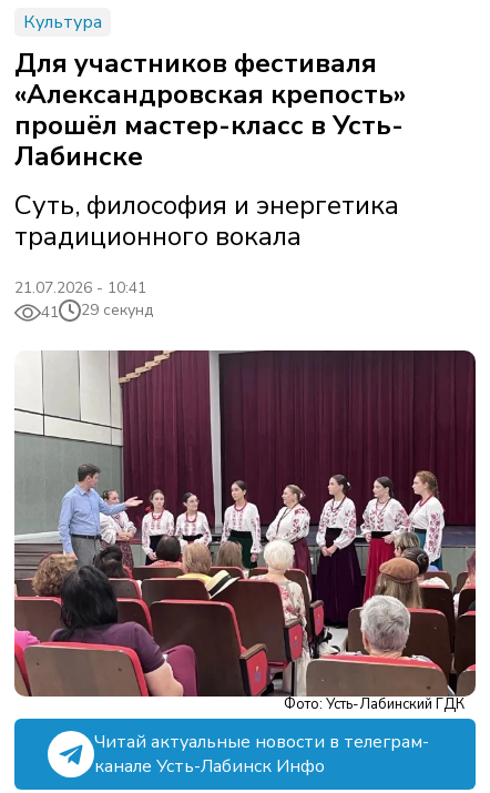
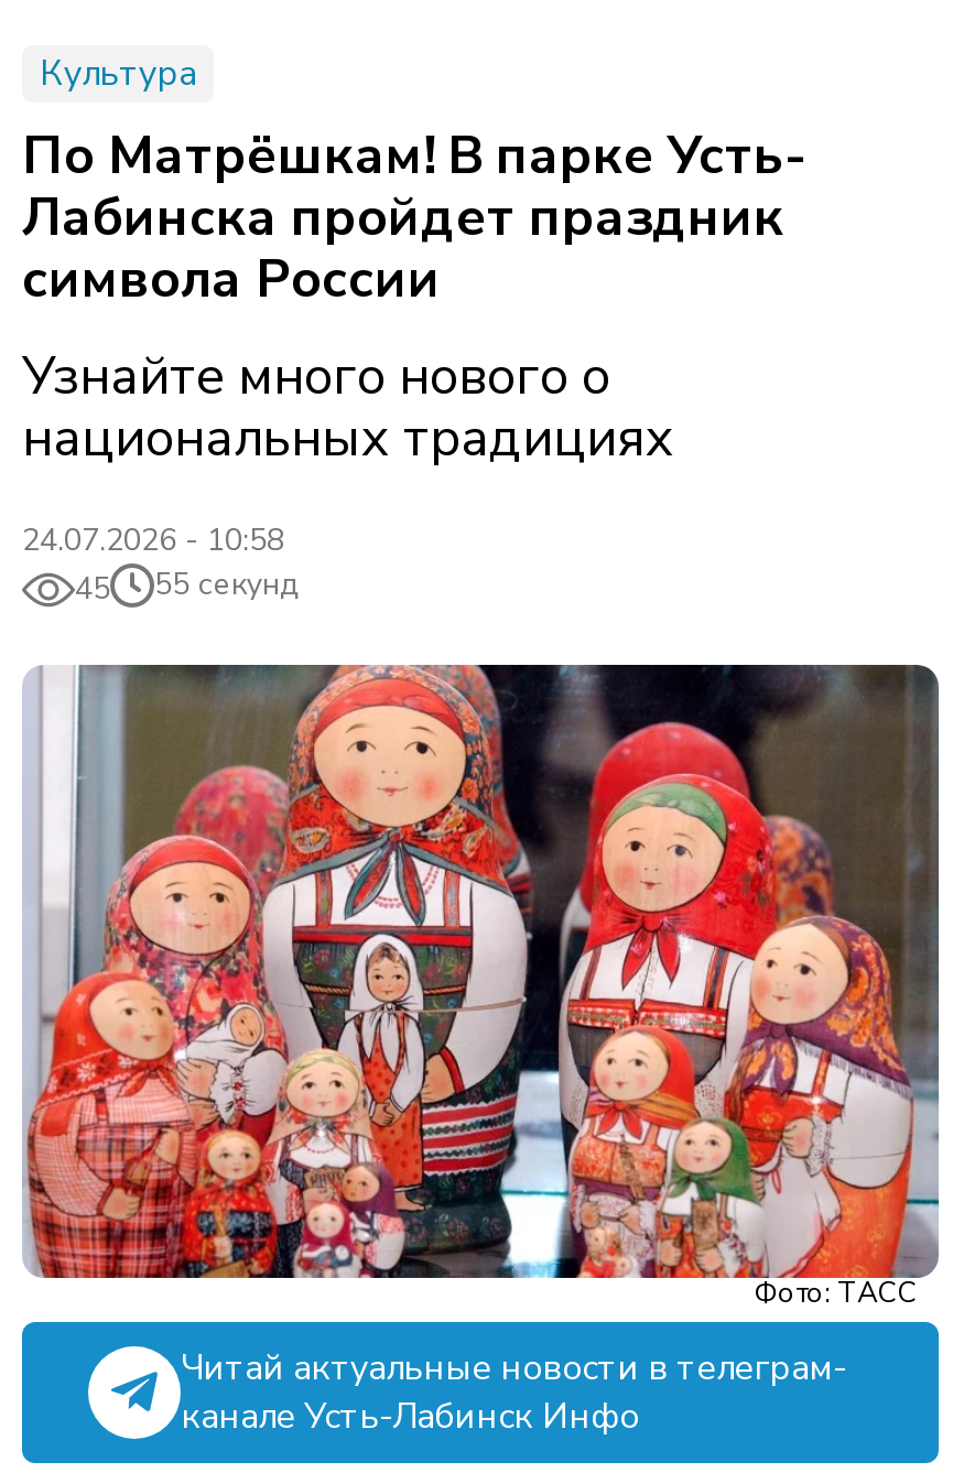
- Для участников фестиваля
- «Александровская крепость»
- прошёл мастер-класс в Усть-
- Лабинске
- Суть, философия и энергетика
- традиционного вокала
+ По Матрёшкам! В парке Усть-
+ Лабинска пройдет праздник
+ символа России
+ Узнайте много нового о
+ национальных традициях

- 21.07.2026 - 10:41
- 41
- 29 секунд
+ 24.07.2026 - 10:58
+ 45
+ 55 секунд

- [image]
- Фото: Усть-Лабинский ГДК
+ [image]
+ Фото: ТАСС
